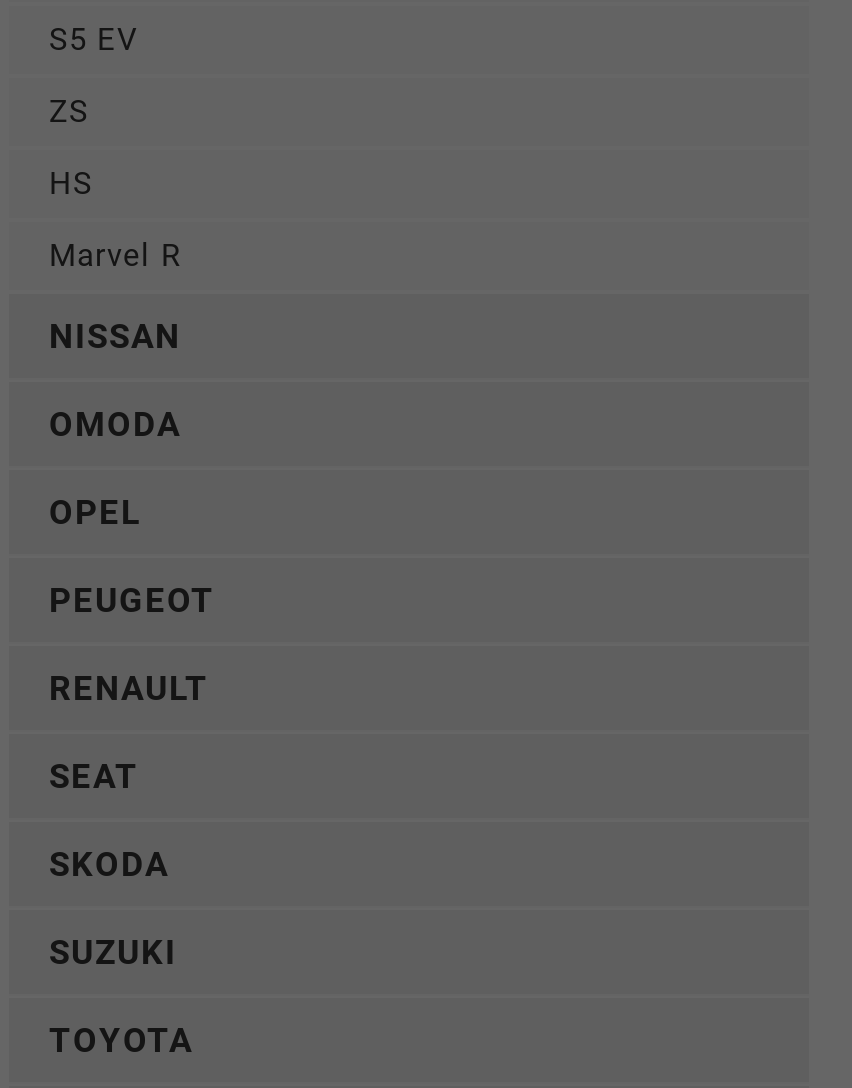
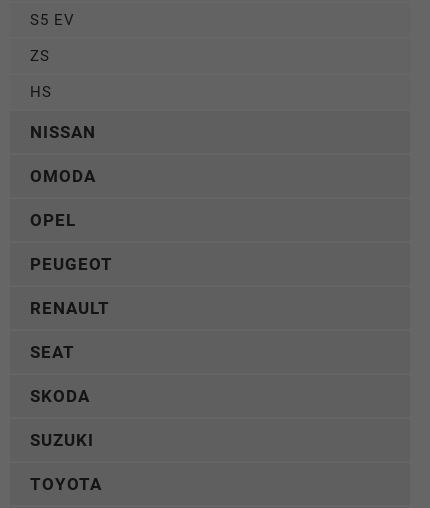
- Marvel R
